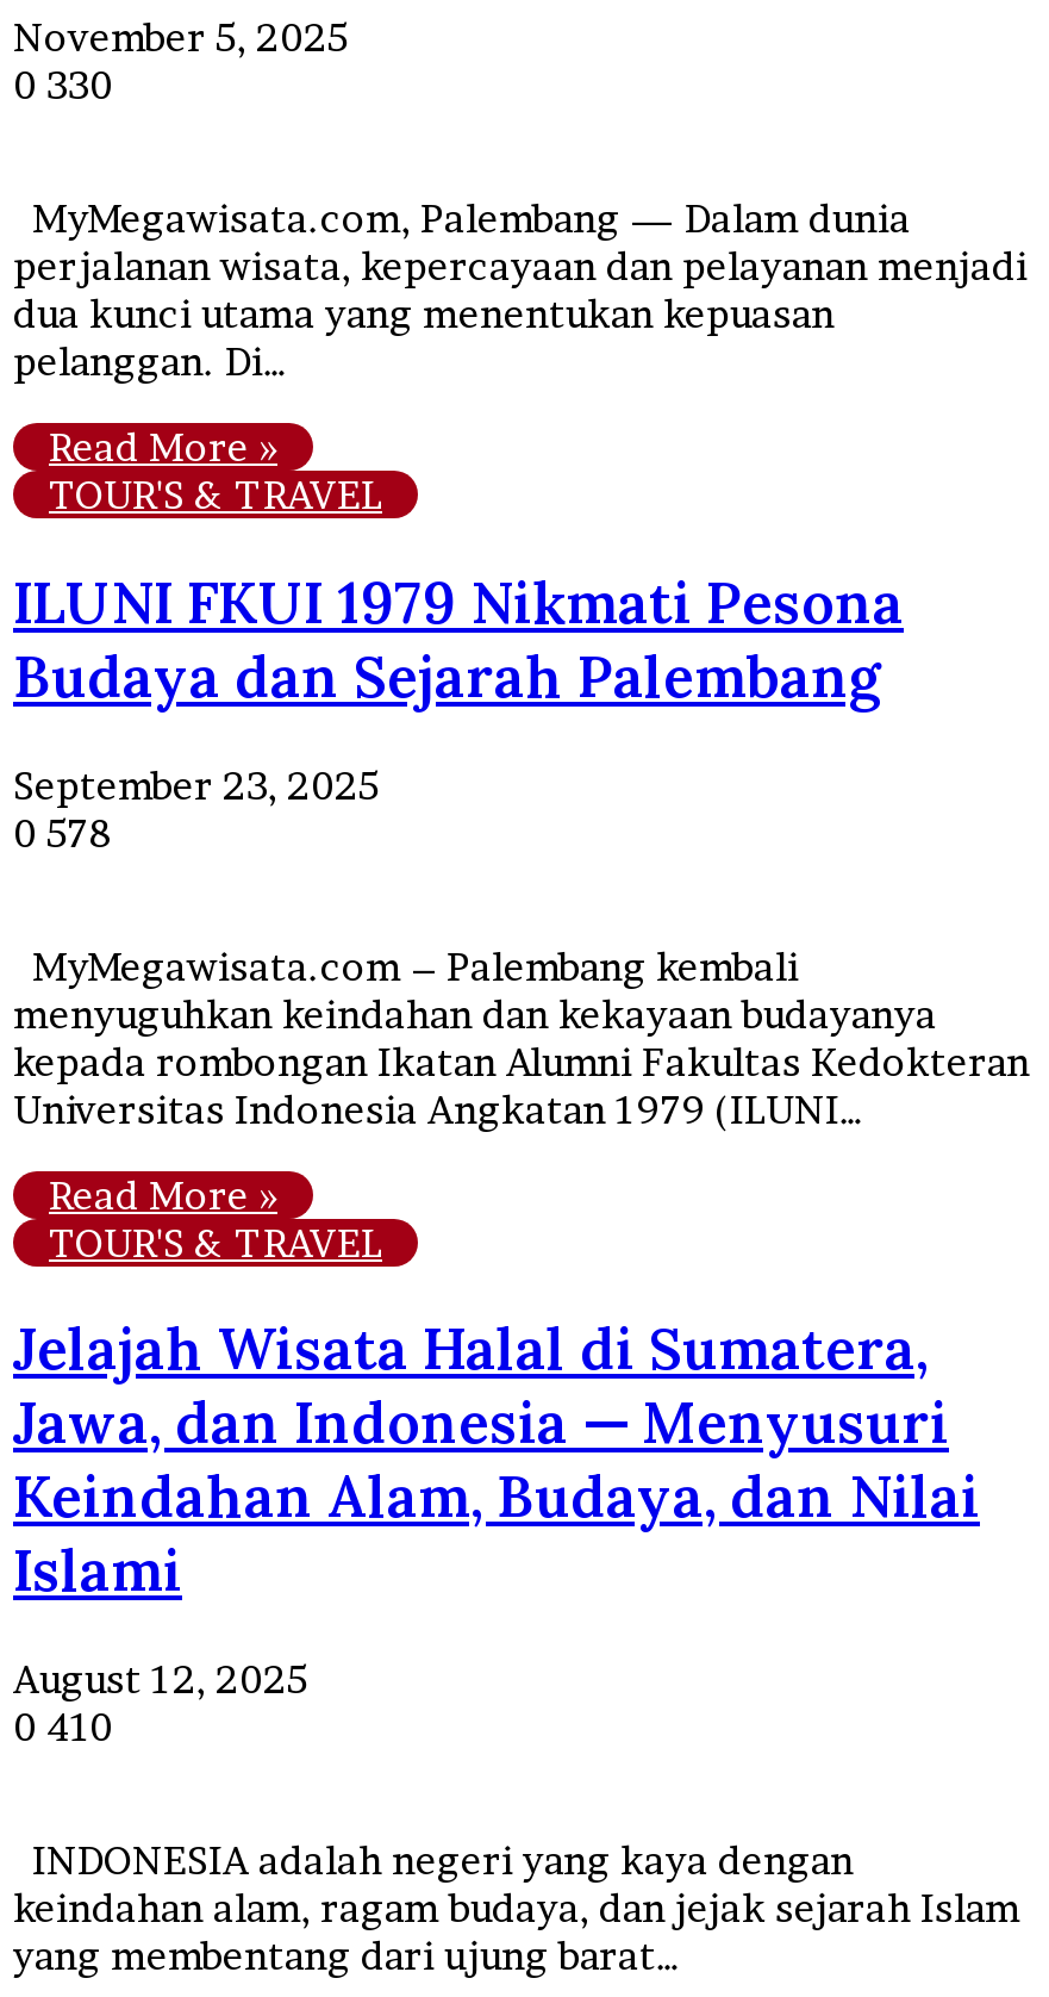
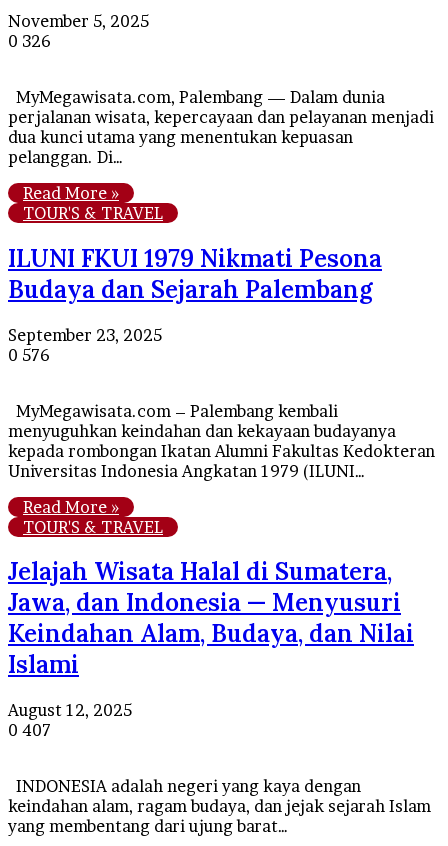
- 0 330
+ 0 326

- 0 578
+ 0 576

- 0 410
+ 0 407
